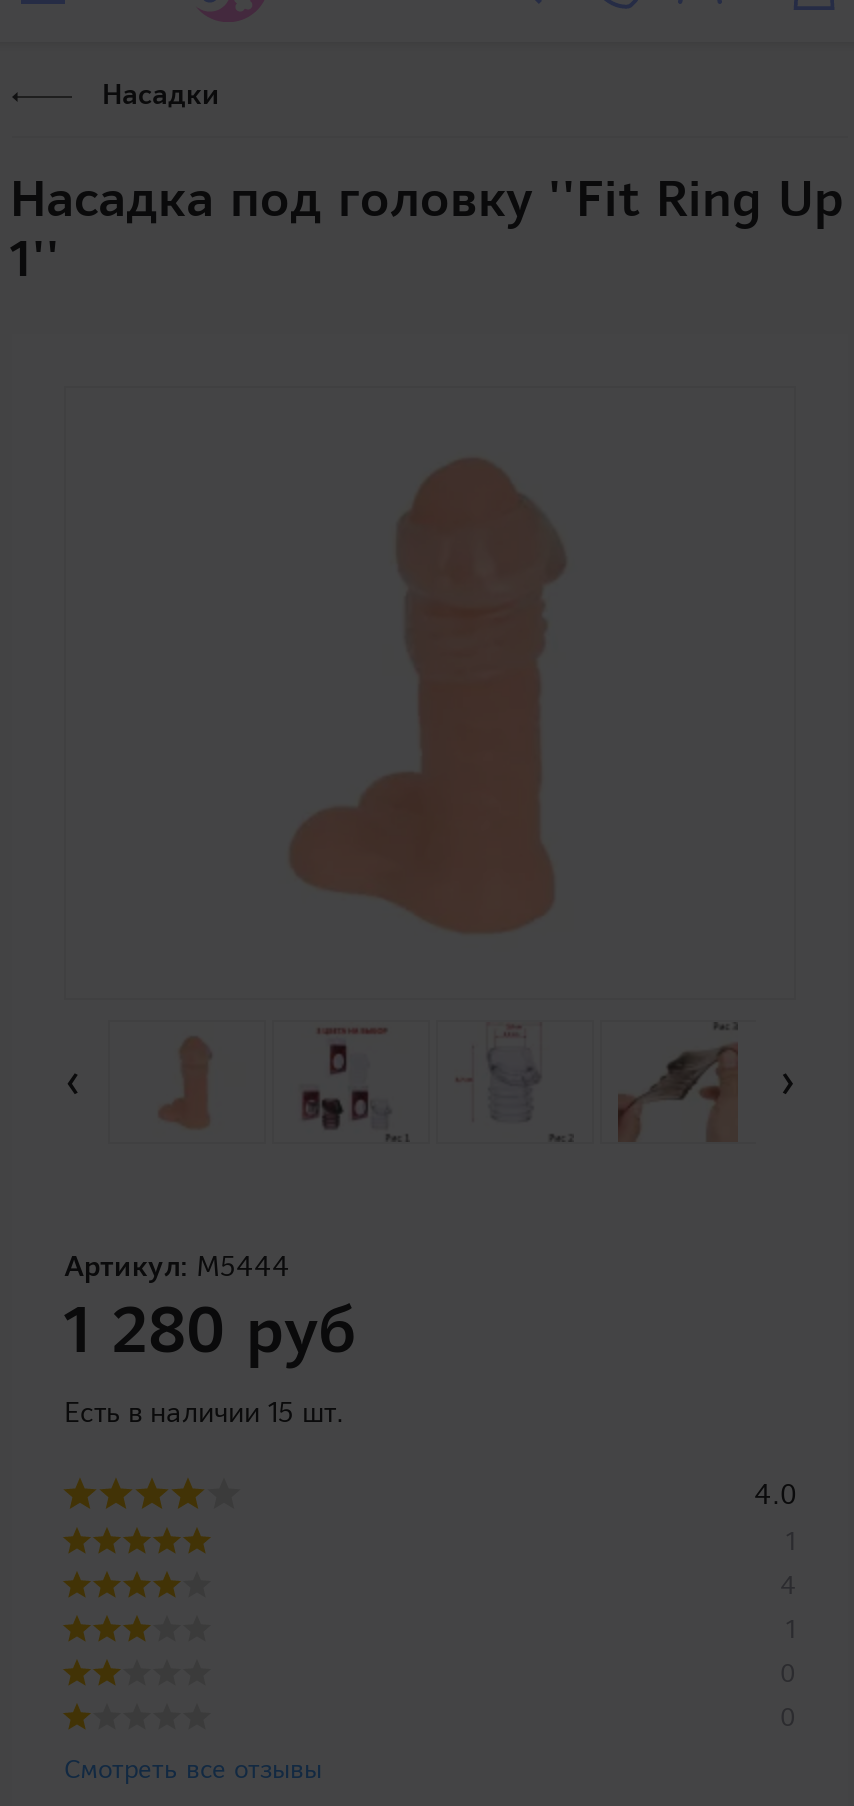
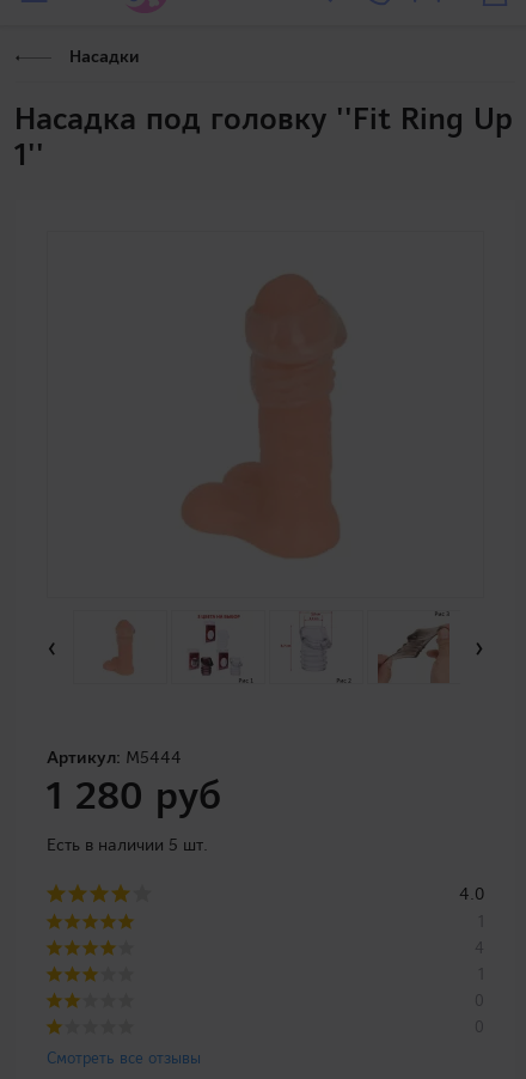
- Есть в наличии 15 шт.
+ Есть в наличии 5 шт.
